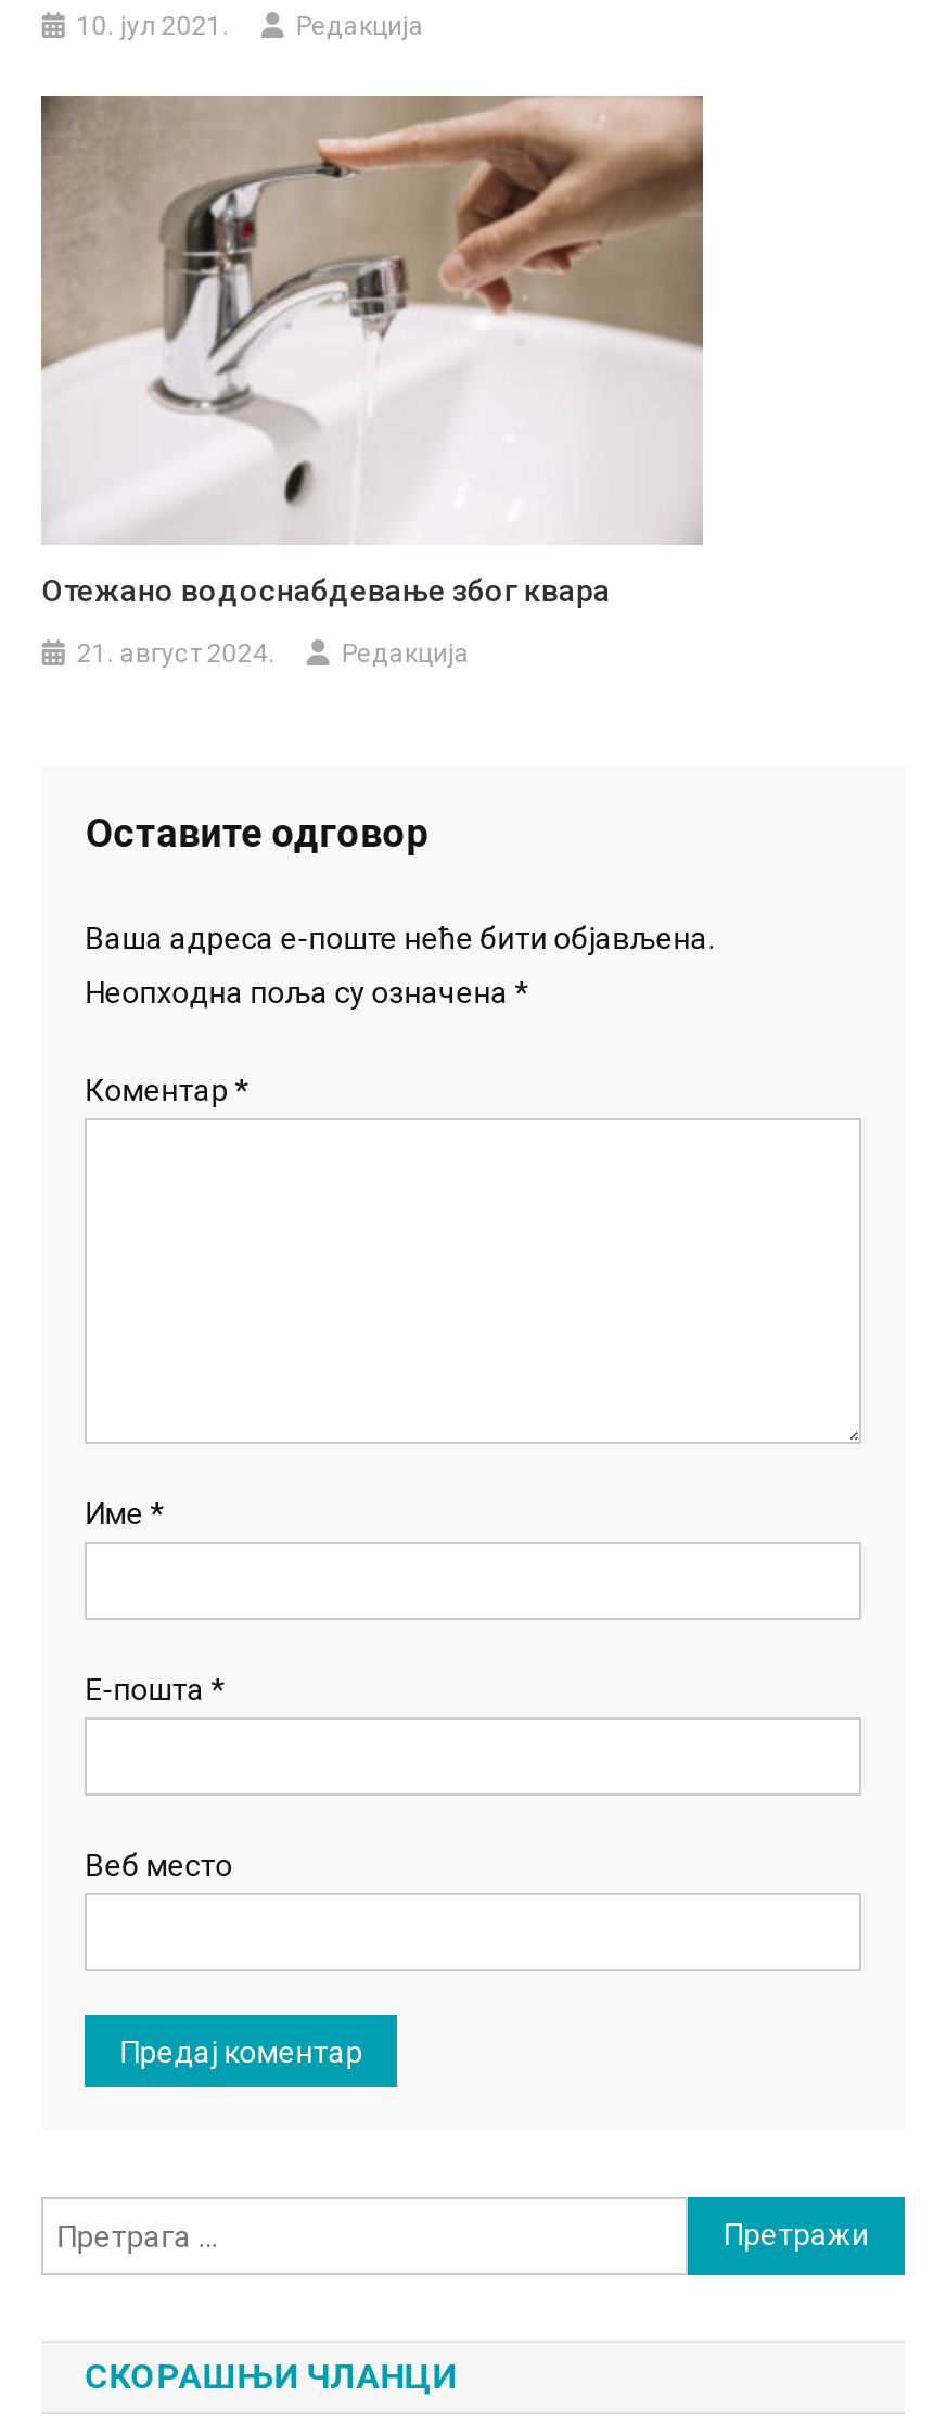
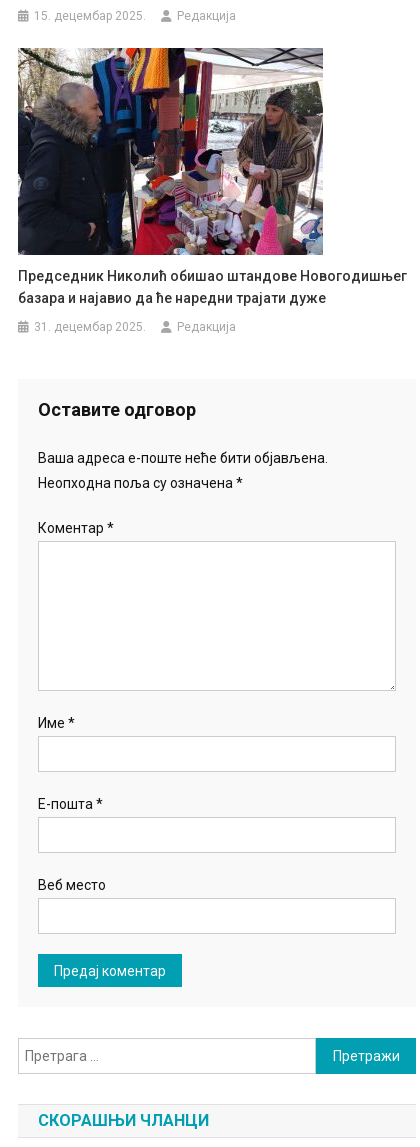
- 10. јул 2021.
+ 15. децембар 2025.

- [image]
- Отежано водоснабдевање због квара
+ [image]
+ Председник Николић обишао штандове Новогодишњег
+ базара и најавио да ће наредни трајати дуже

- 21. август 2024.
+ 31. децембар 2025.
